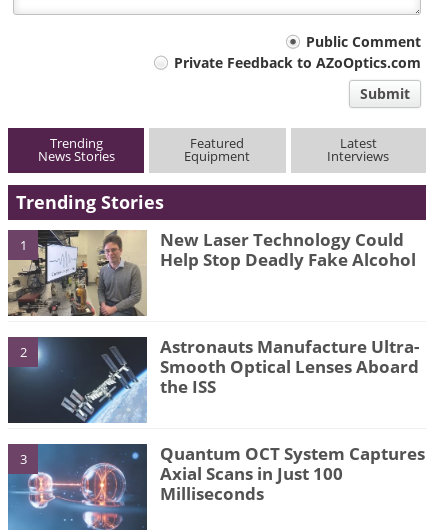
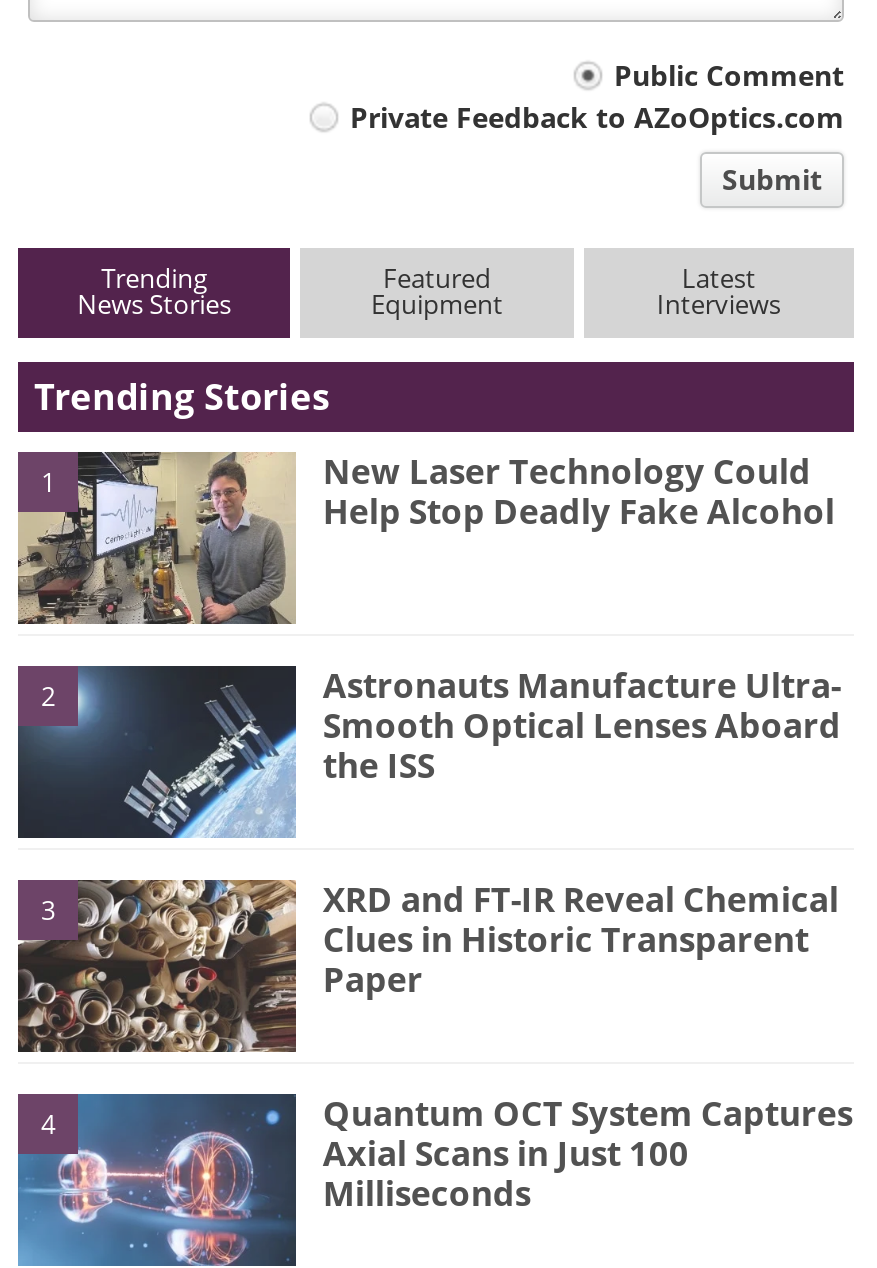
+ [image]
+ XRD and FT-IR Reveal Chemical
+ Clues in Historic Transparent
+ Paper
+ 4
